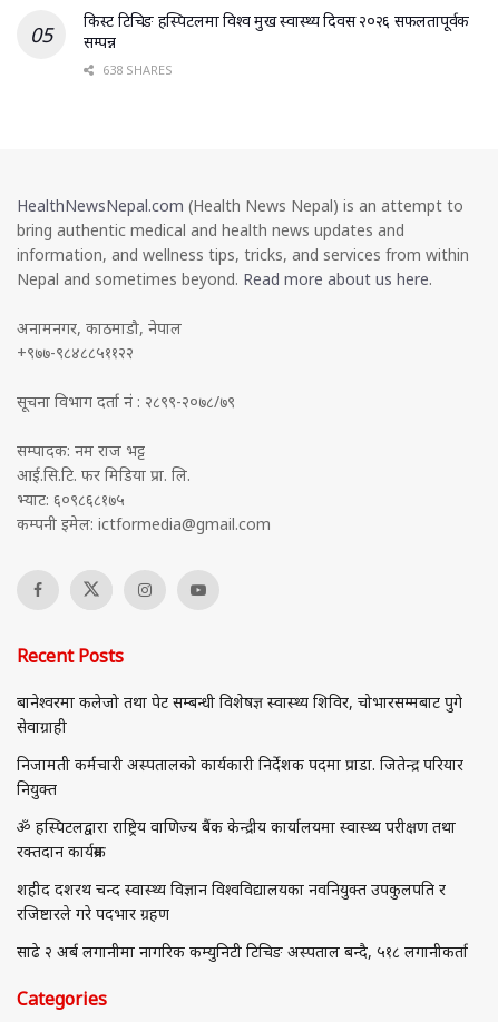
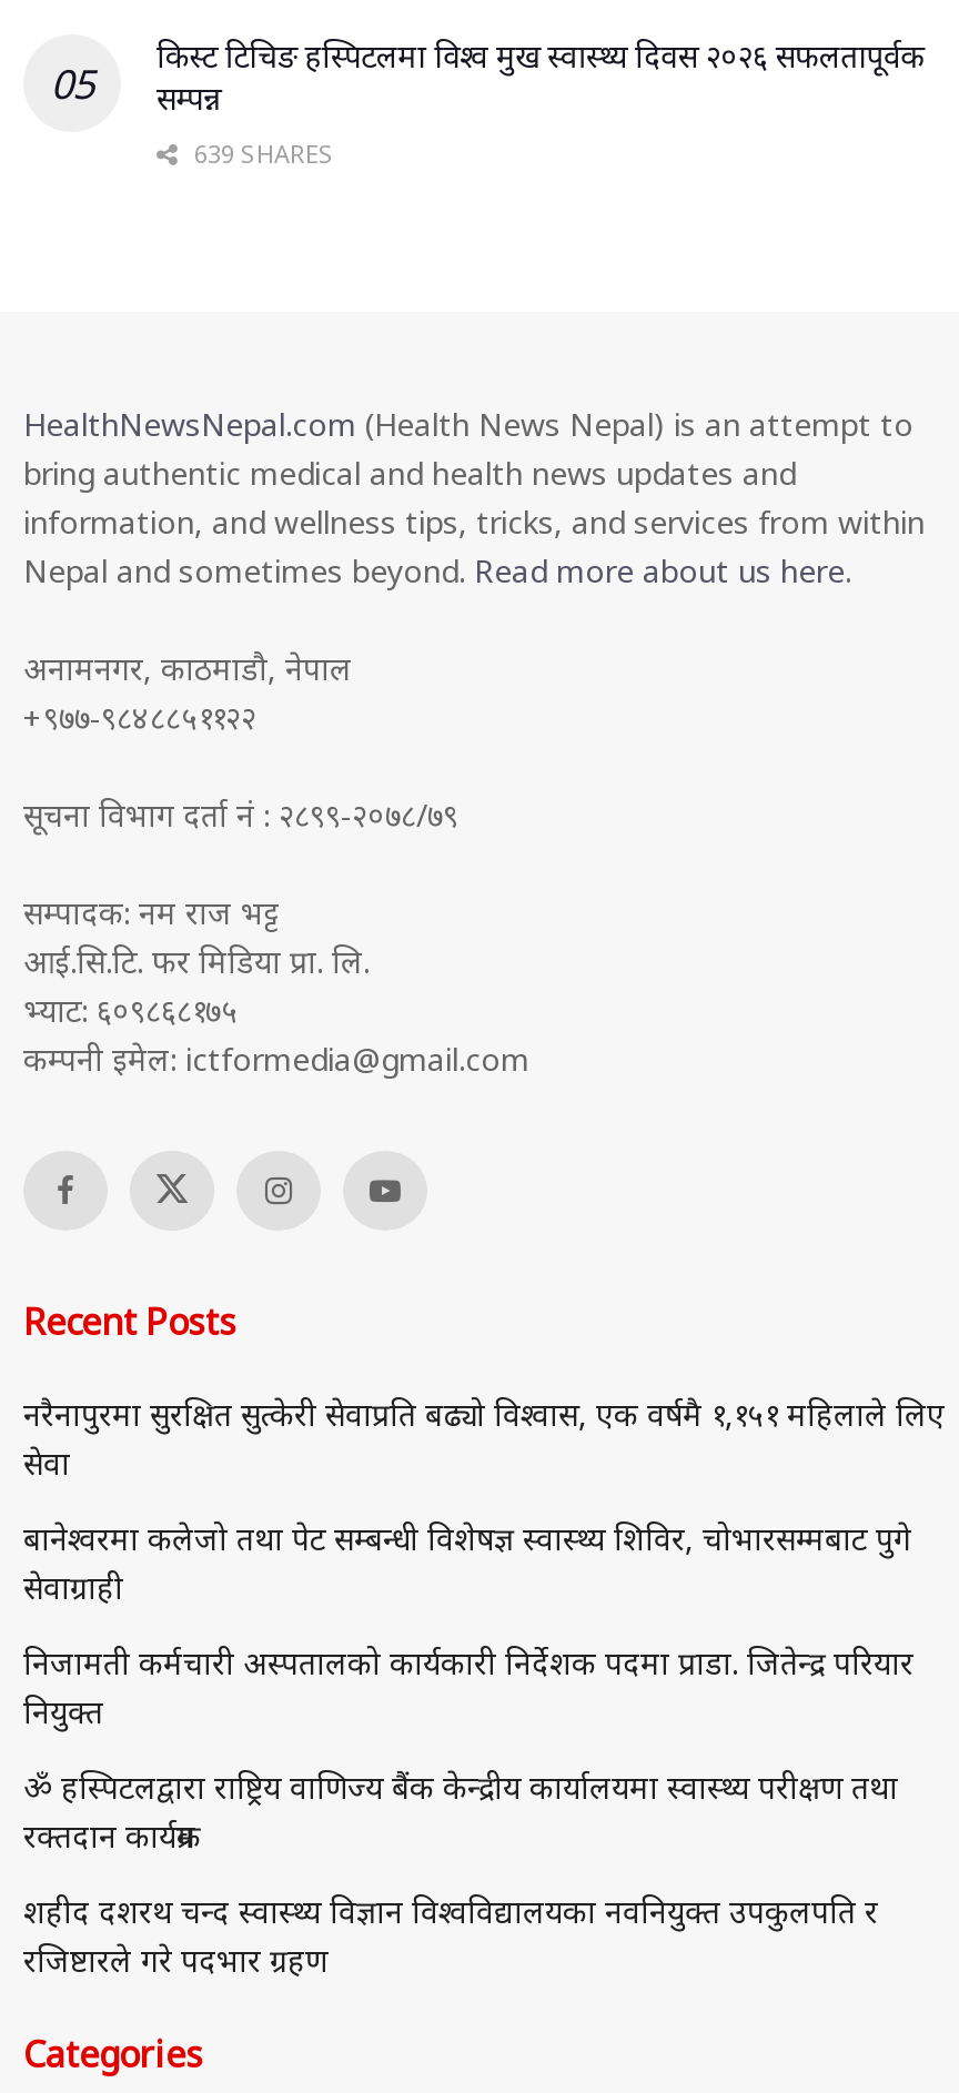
- 638 SHARES
+ 639 SHARES

+ नरैनापुरमा सुरक्षित सुत्केरी सेवाप्रति बढ्यो विश्वास, एक वर्षमै १,१५१ महिलाले लिए
+ सेवा

moved down: बानेश्वरमा कलेजो तथा पेट सम्बन्धी विशेषज्ञ स्वास्थ्य शिविर, चोभारसम्मबाट पुगे | सेवाग्राही | निजामती कर्मचारी अस्पतालको कार्यकारी निर्देशक पदमा प्राडा. जितेन्द्र परियार | नियुक्त | ॐ हस्पिटलद्वारा राष्ट्रिय वाणिज्य बैंक केन्द्रीय कार्यालयमा स्वास्थ्य परीक्षण तथा | रक्तदान कार्यक्रम | शहीद दशरथ चन्द स्वास्थ्य विज्ञान विश्वविद्यालयका नवनियुक्त उपकुलपति र | रजिष्टारले गरे पदभार ग्रहण

- साढे २ अर्ब लगानीमा नागरिक कम्युनिटी टिचिङ अस्पताल बन्दै, ५१८ लगानीकर्ता
